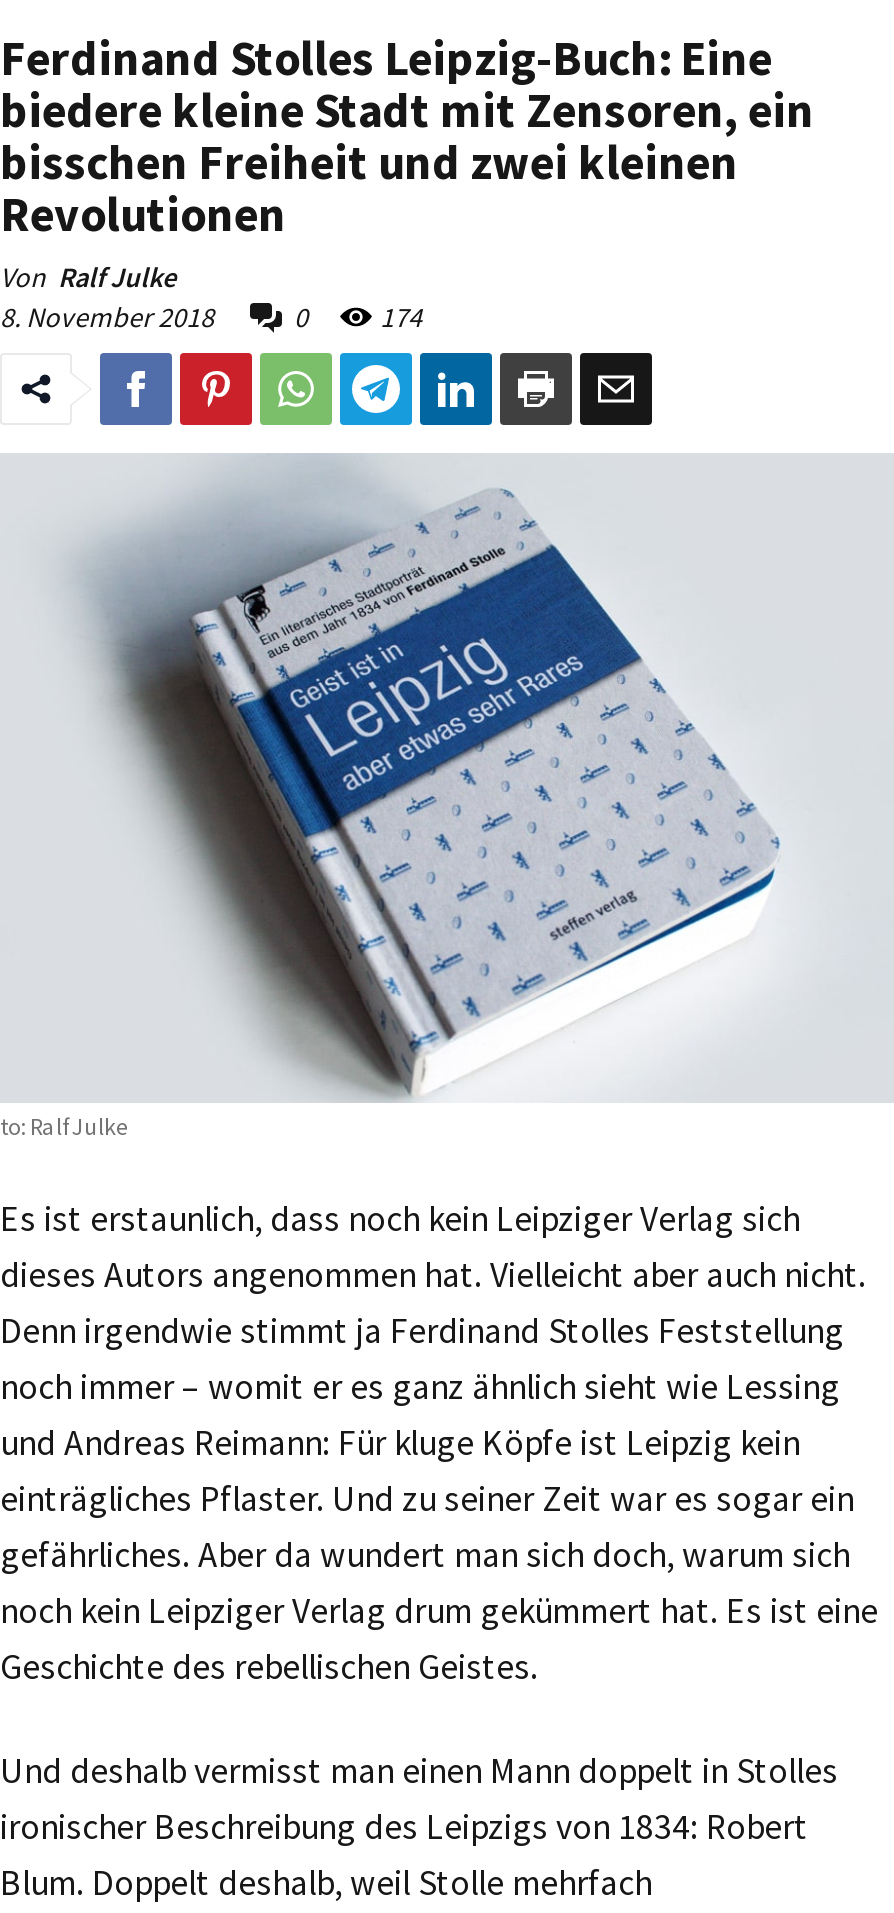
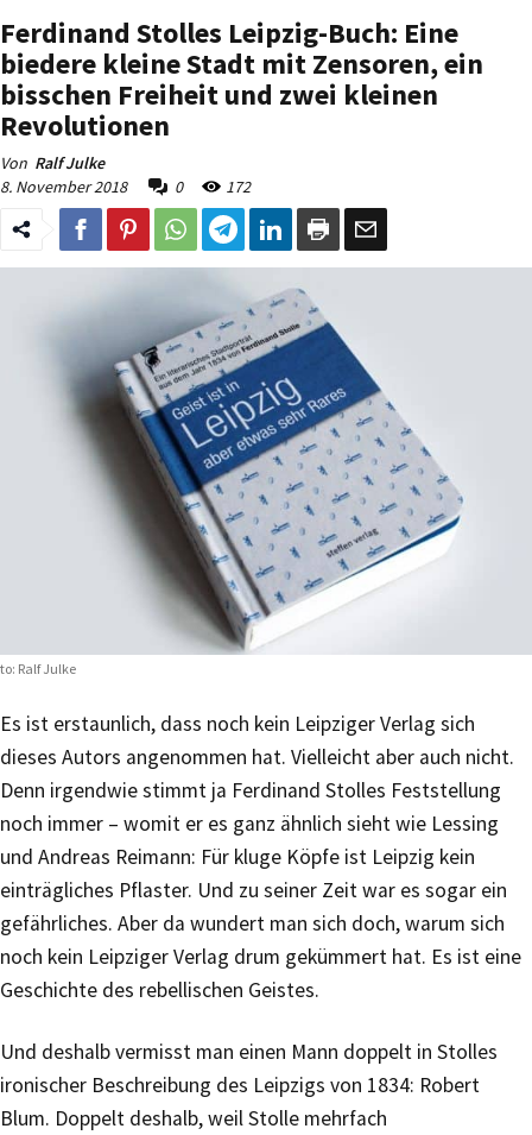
- 0 174
+ 0 172
